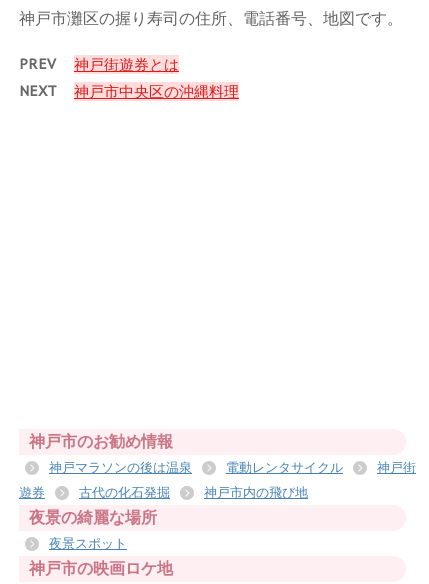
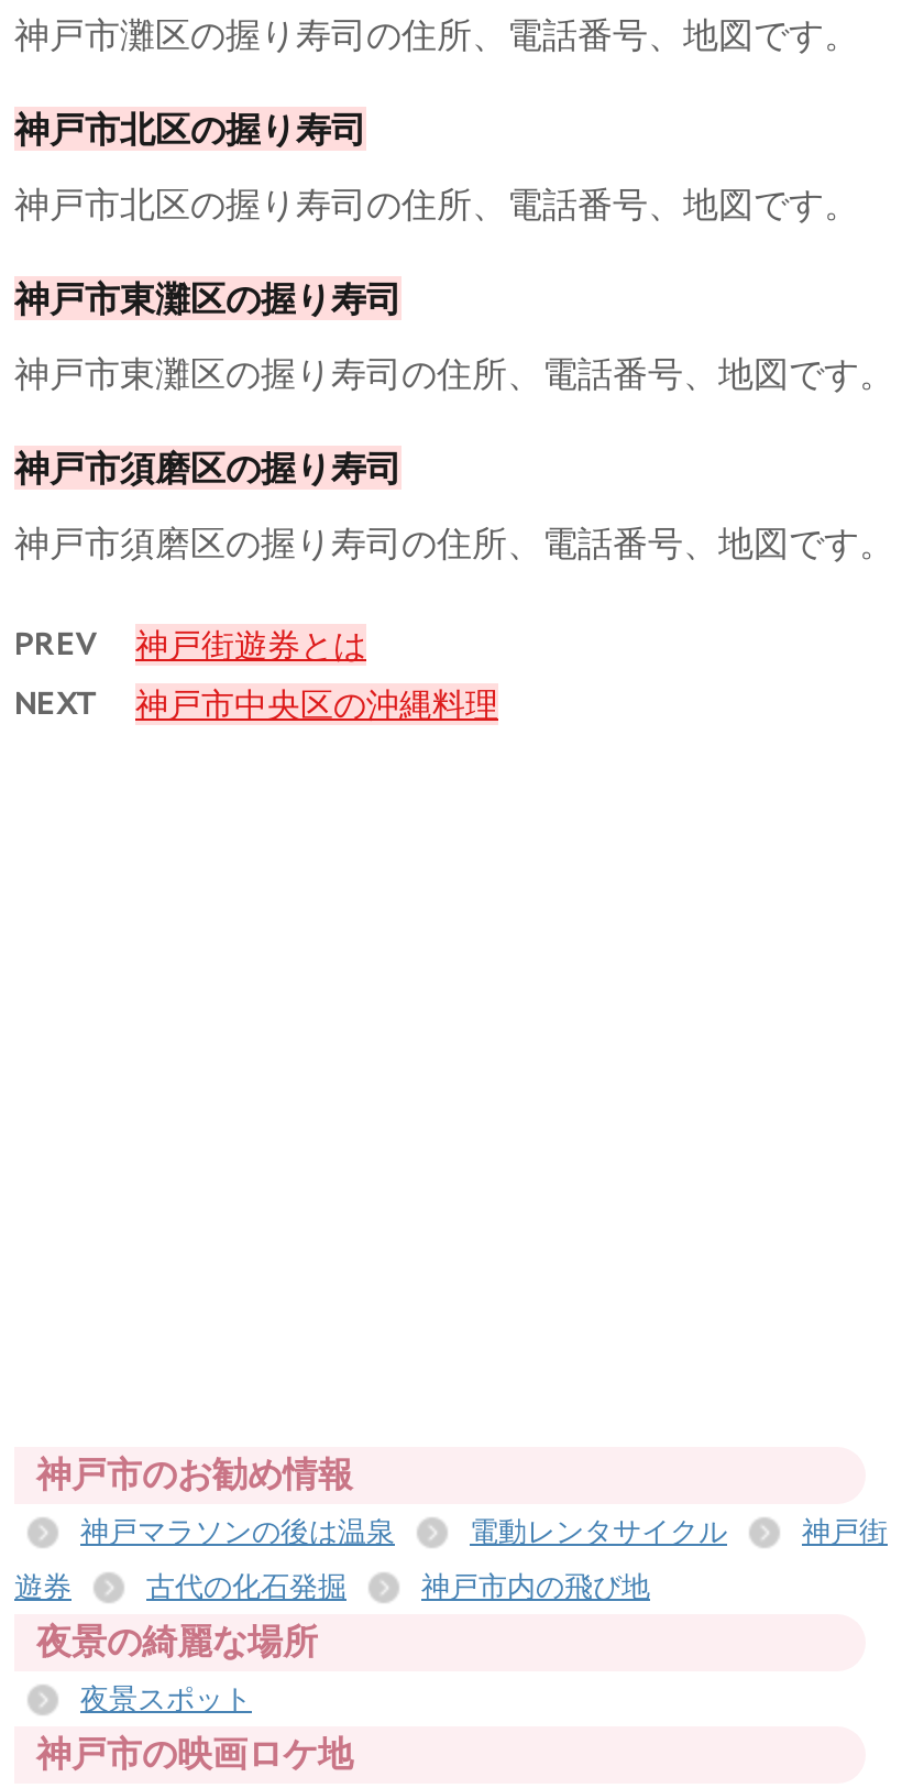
+ 神戸市北区の握り寿司
+ 神戸市北区の握り寿司の住所、電話番号、地図です。
+ 神戸市東灘区の握り寿司
+ 神戸市東灘区の握り寿司の住所、電話番号、地図です。
+ 神戸市須磨区の握り寿司
+ 神戸市須磨区の握り寿司の住所、電話番号、地図です。
